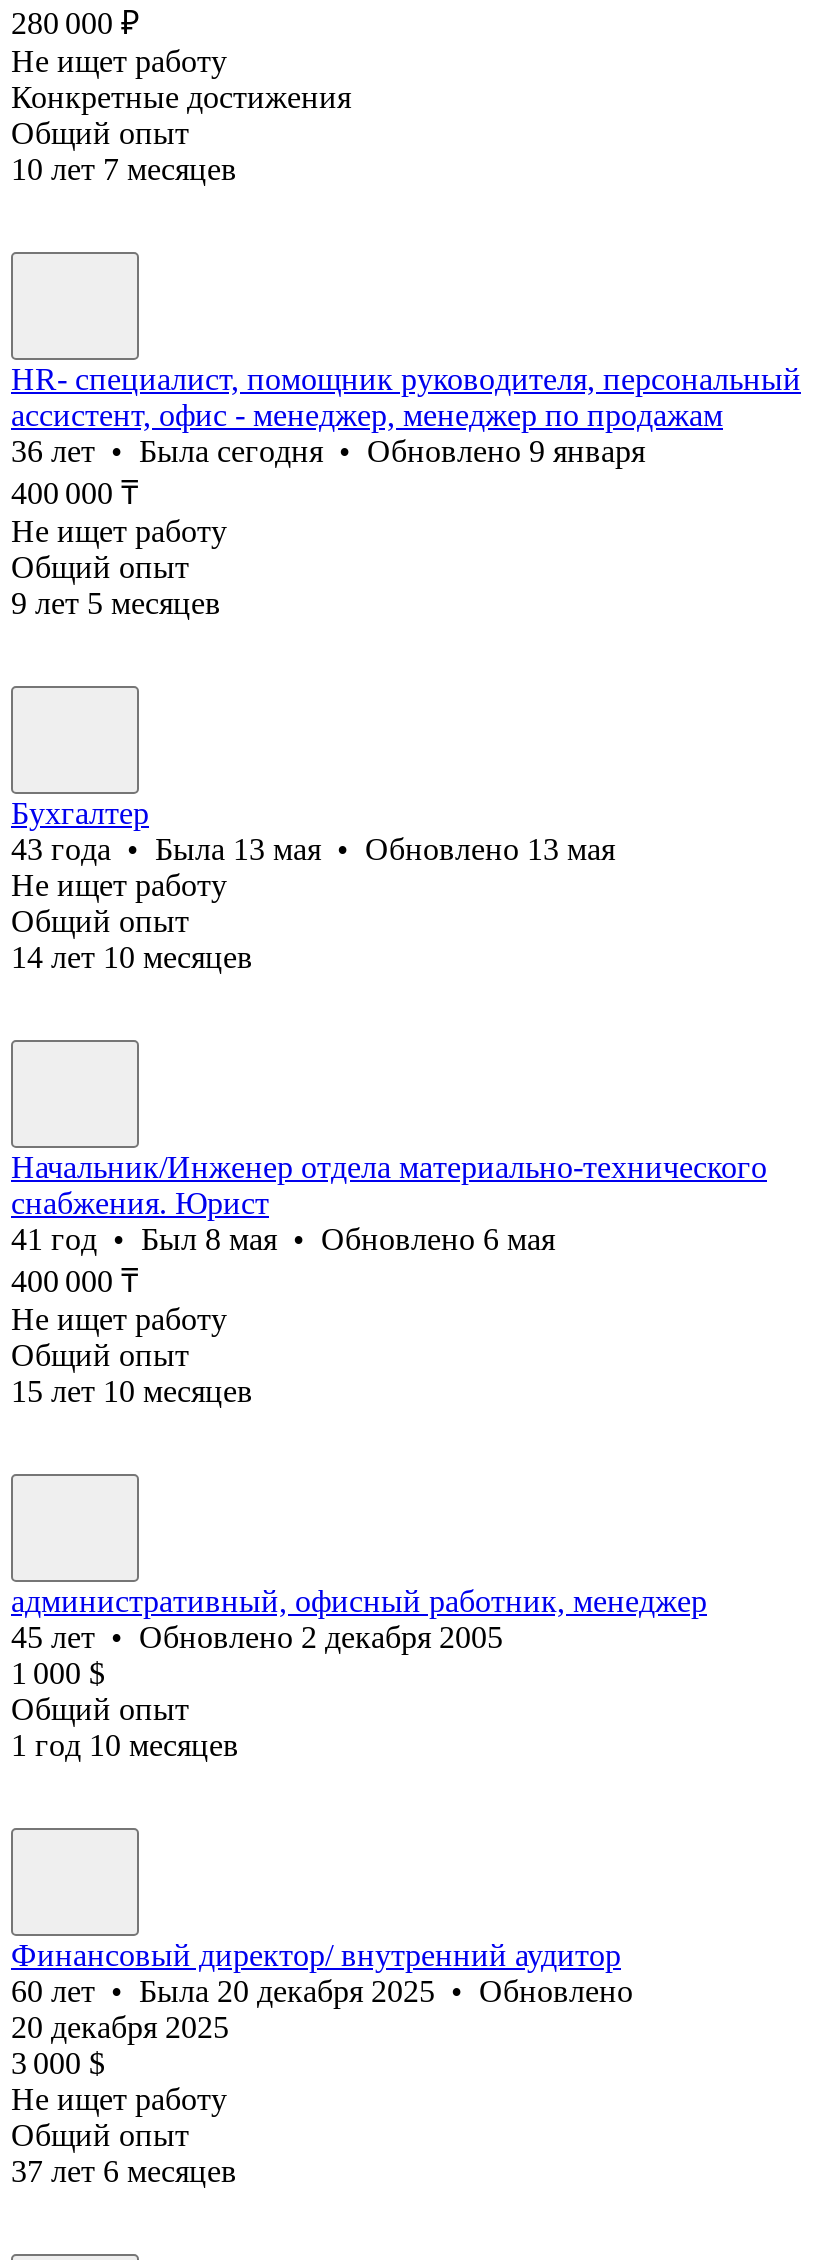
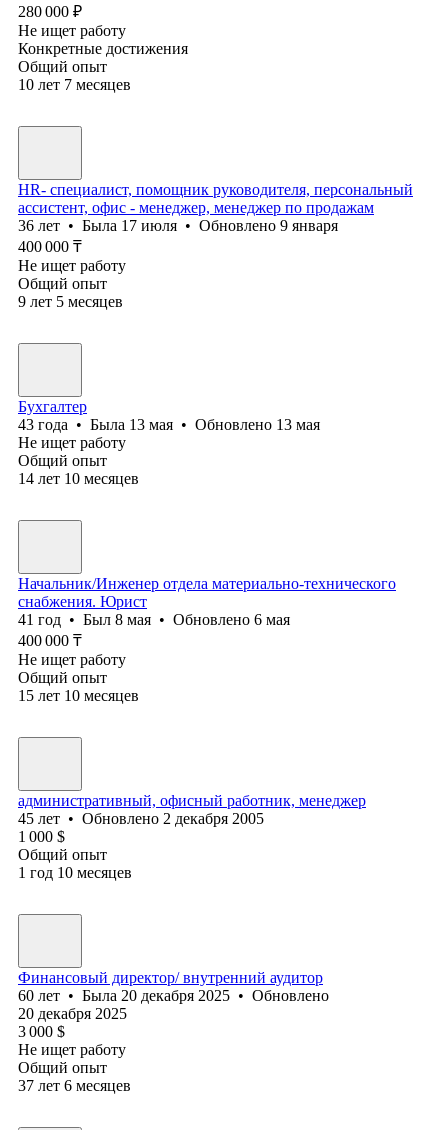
- 36 лет • Была сегодня • Обновлено9 января
+ 36 лет • Была 17 июля • Обновлено9 января
